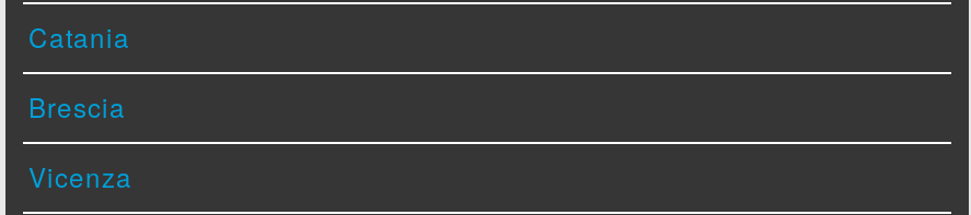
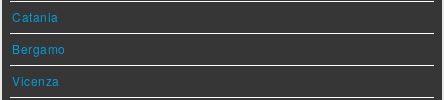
- Brescia
+ Bergamo
